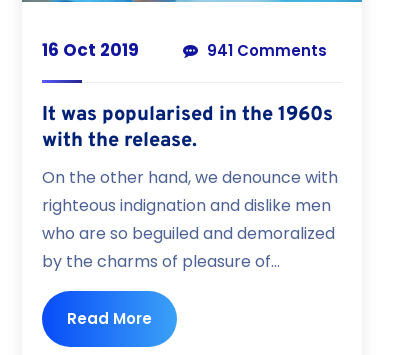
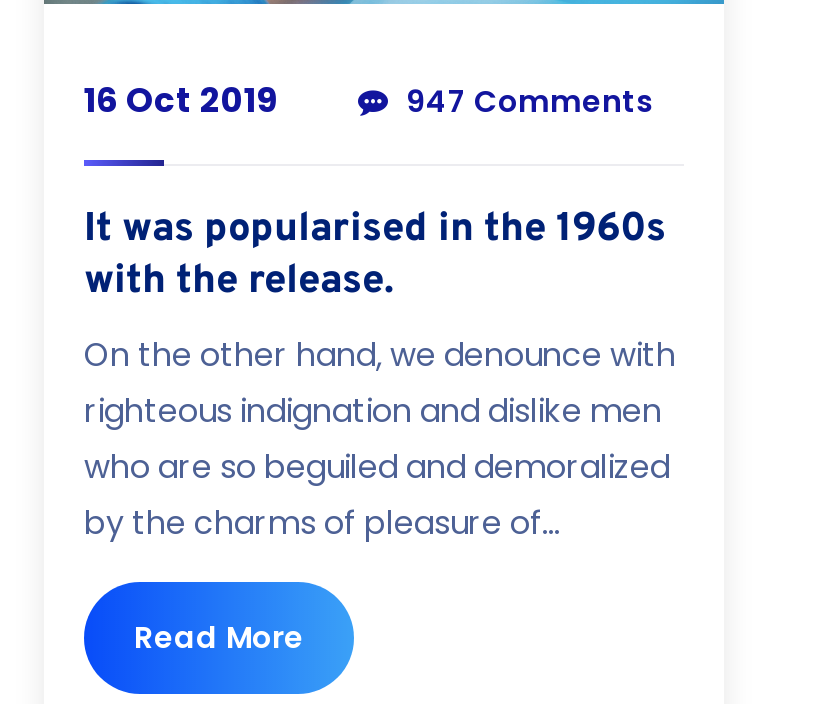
- 941 Comments
+ 947 Comments
